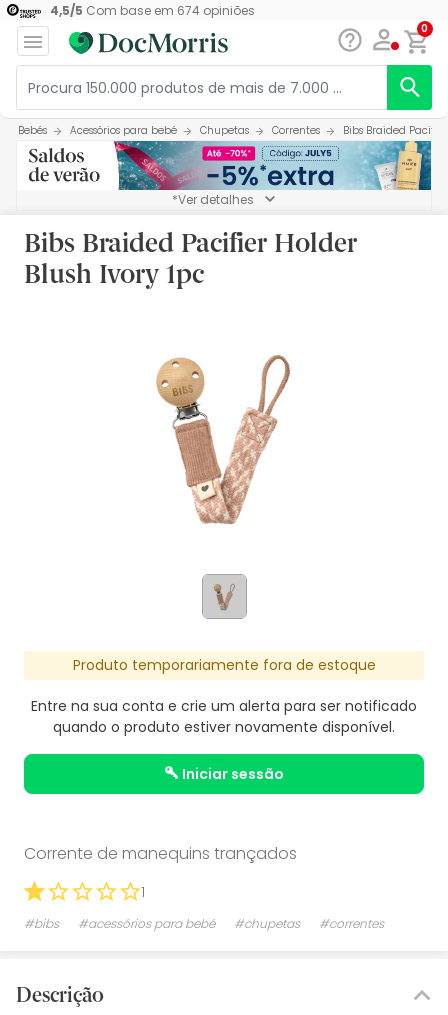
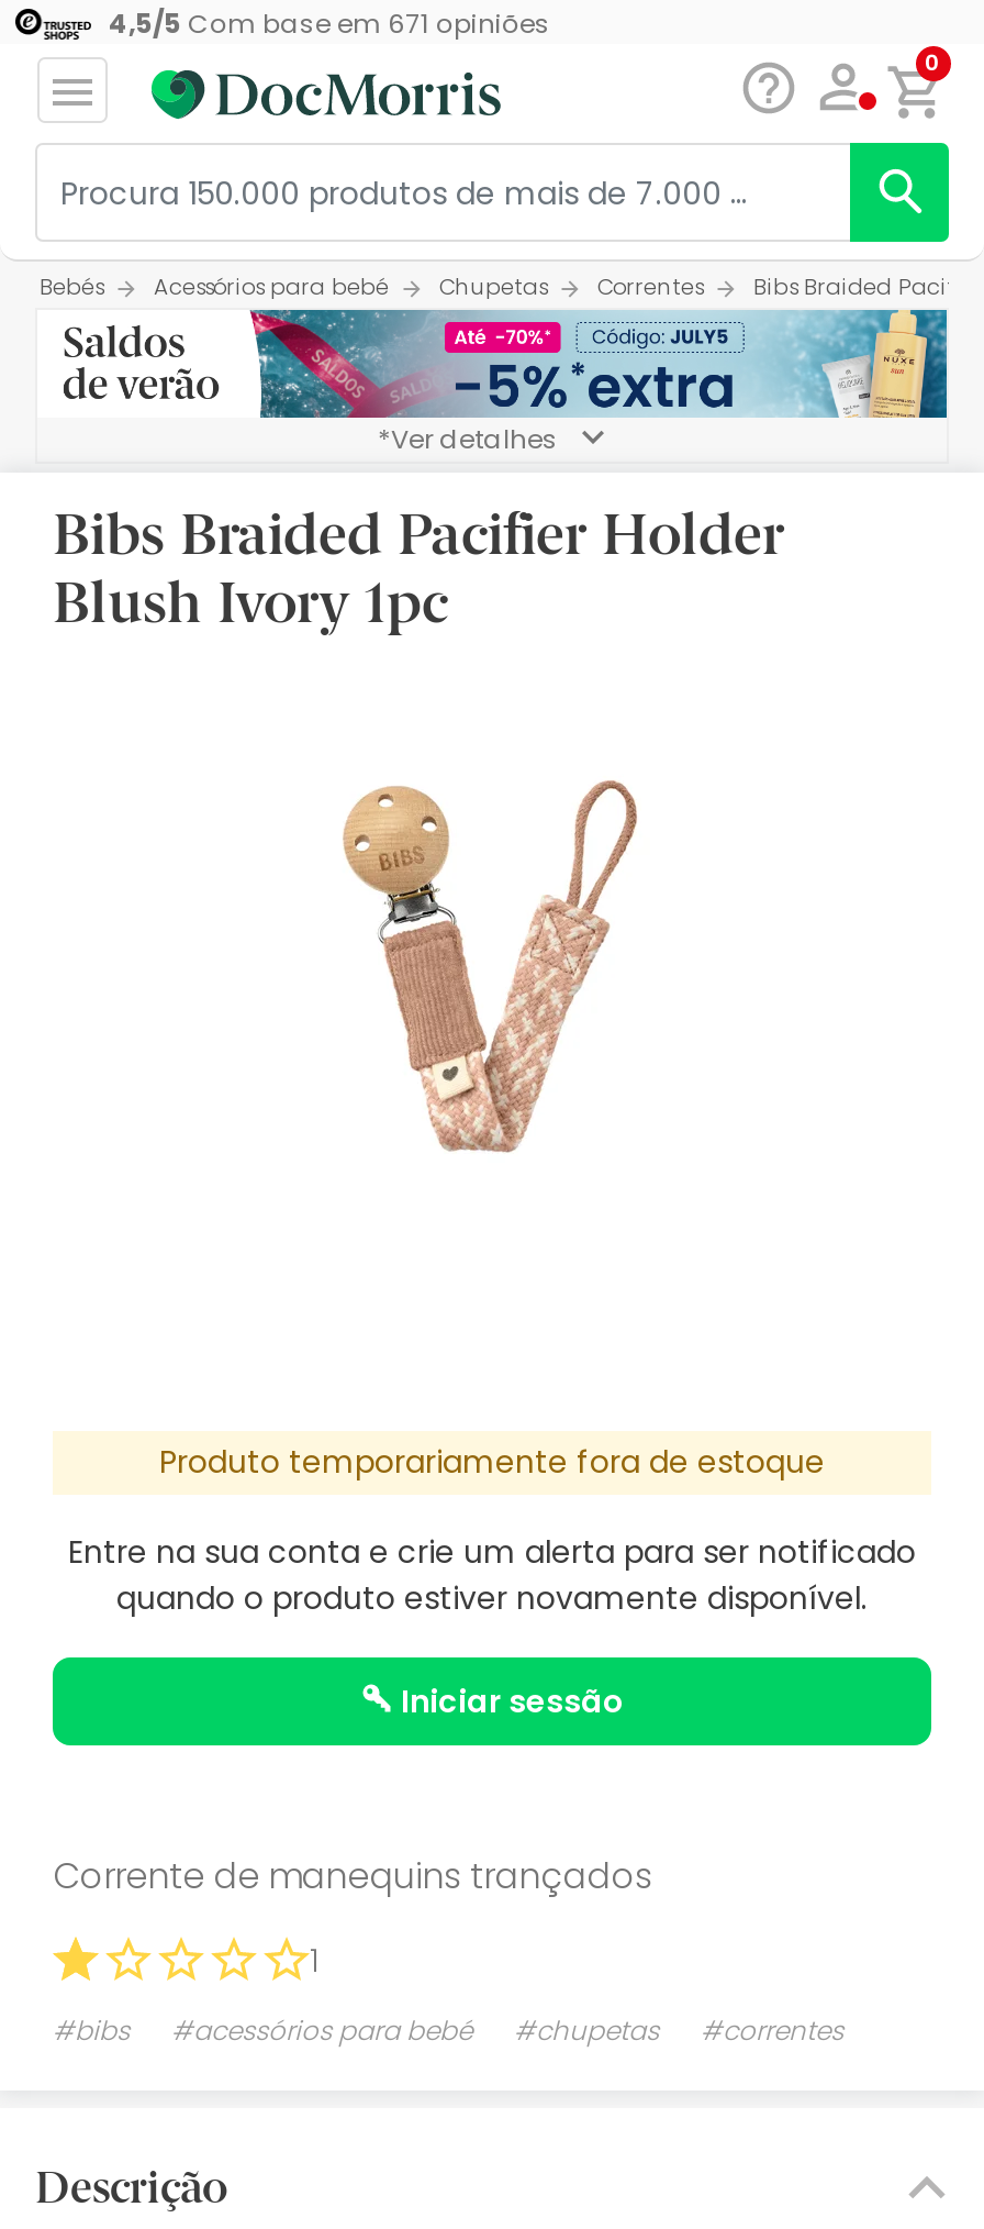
- 4,5/5 Com base em 674 opiniões
+ 4,5/5 Com base em 671 opiniões

- [image]
